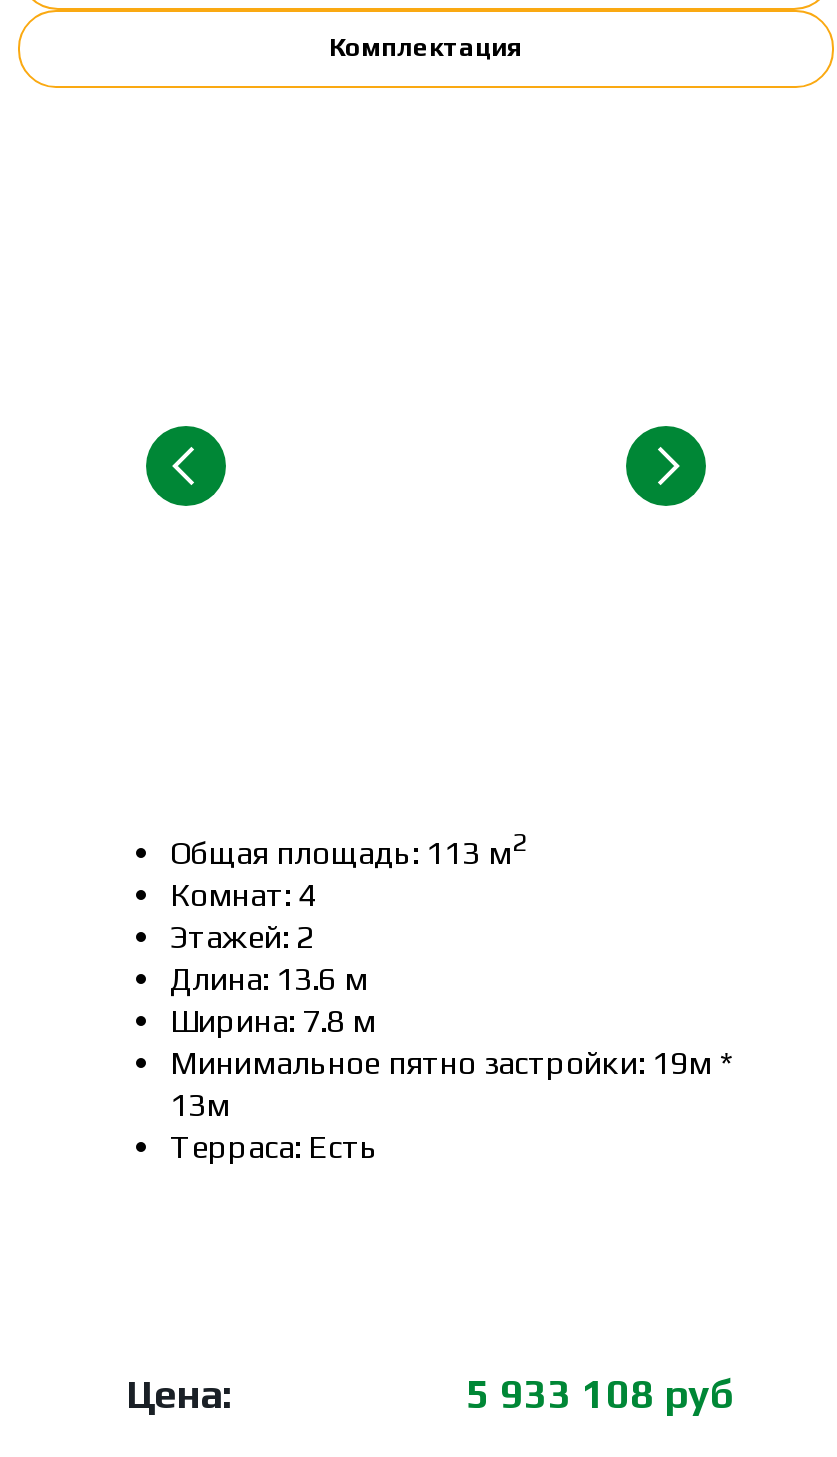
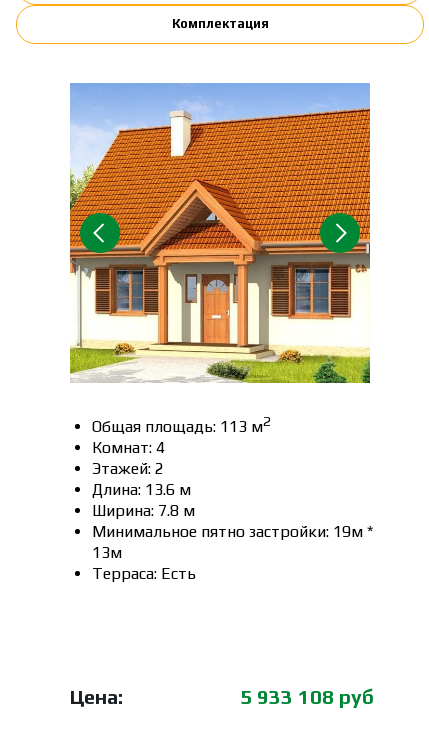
+ [image]
